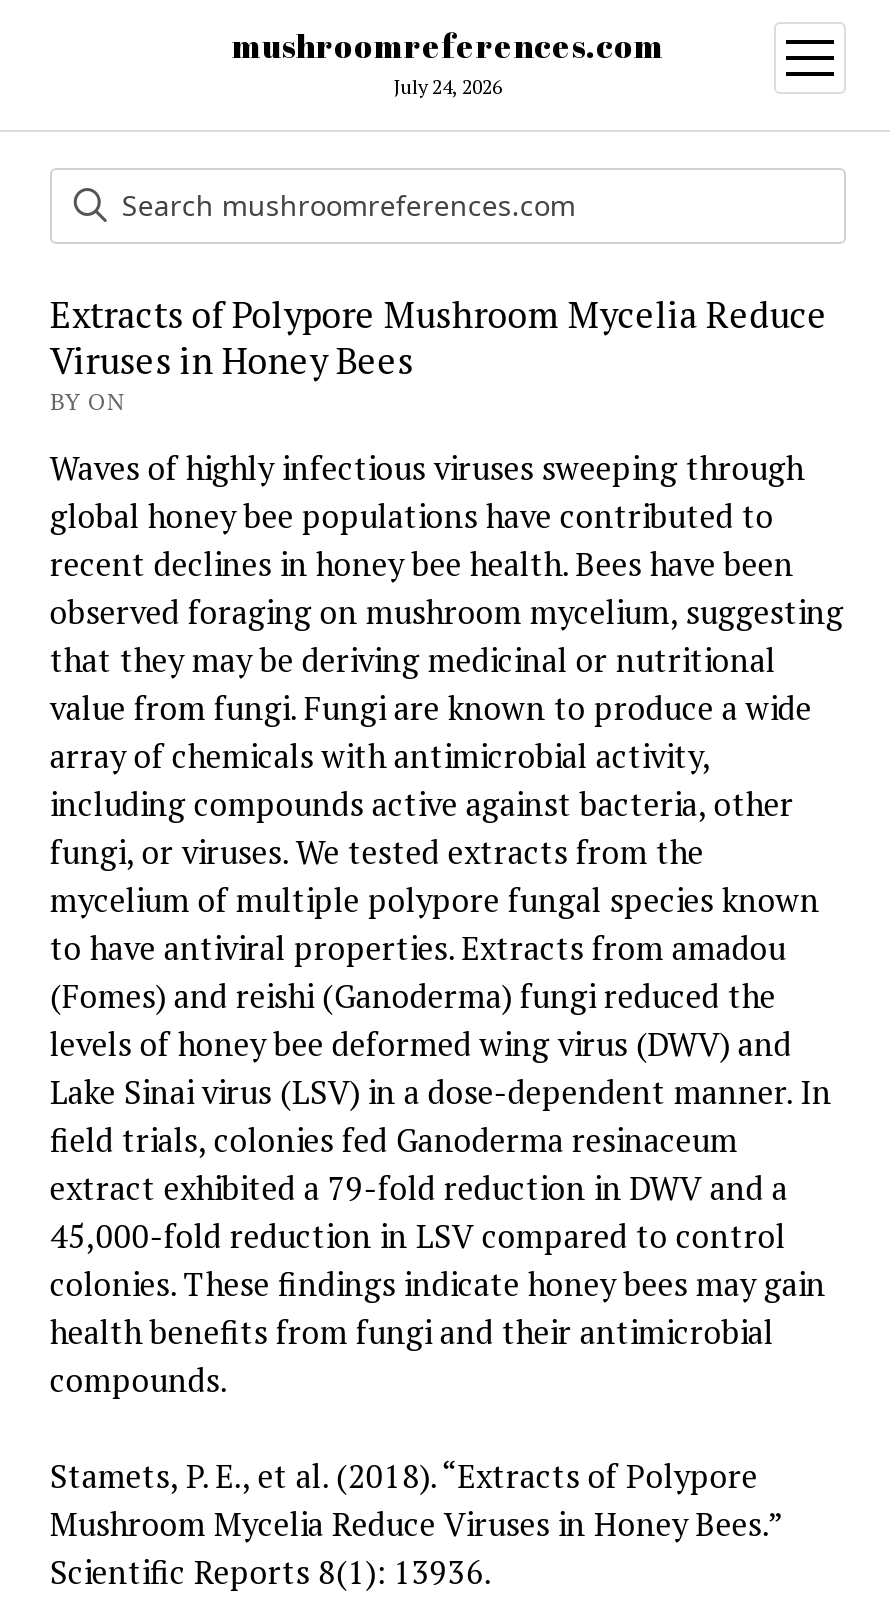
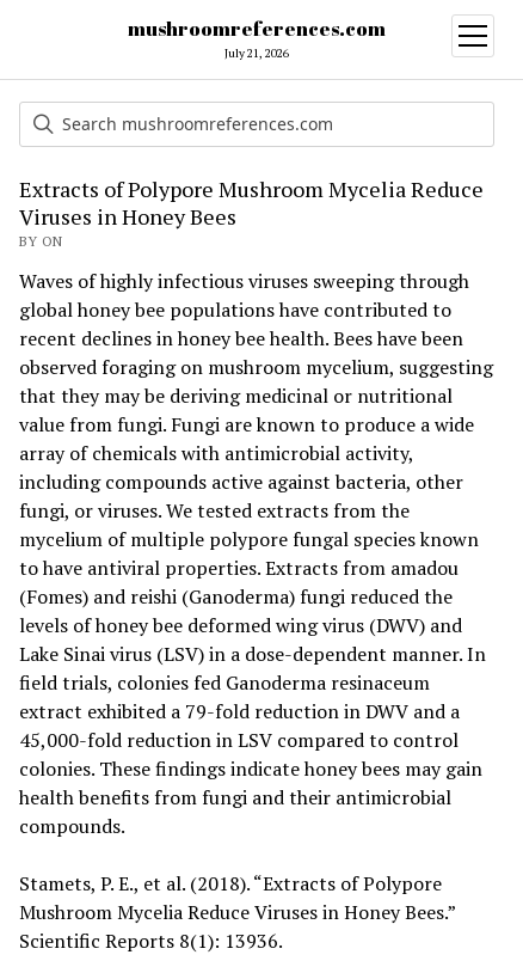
- July 24, 2026
+ July 21, 2026
